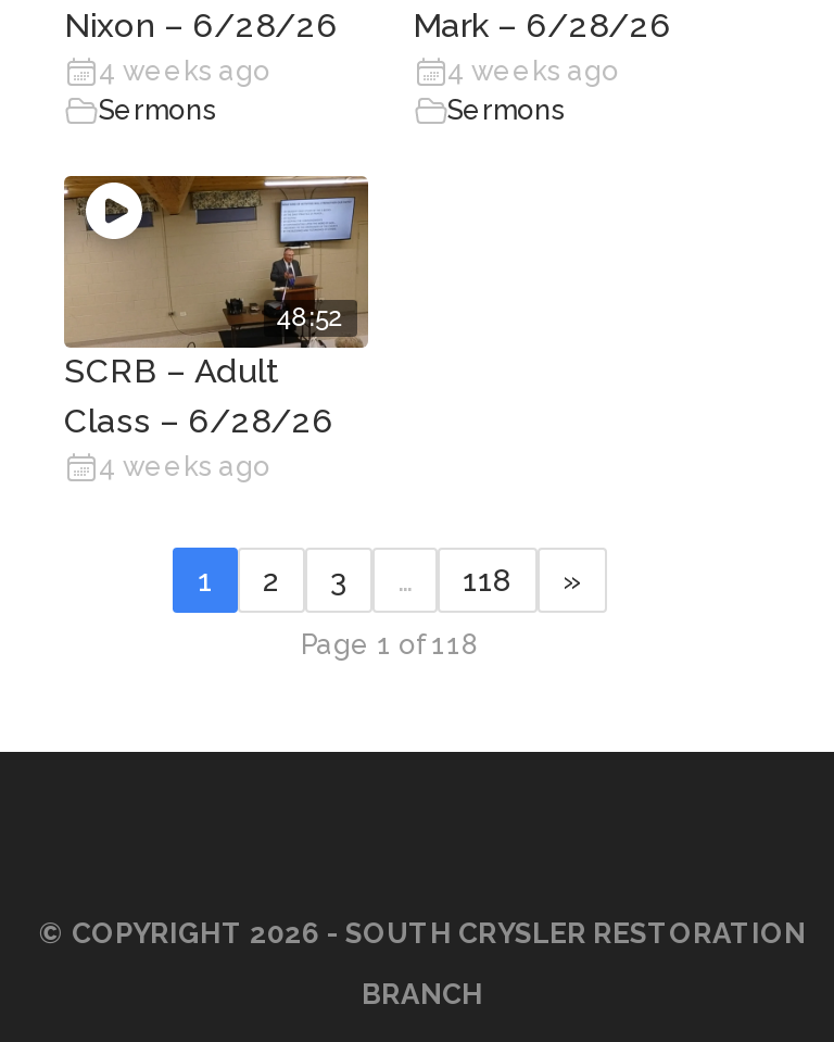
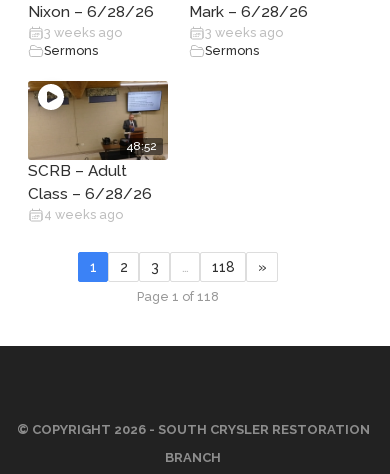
- 4 weeks ago
+ 3 weeks ago

- 4 weeks ago
+ 3 weeks ago
